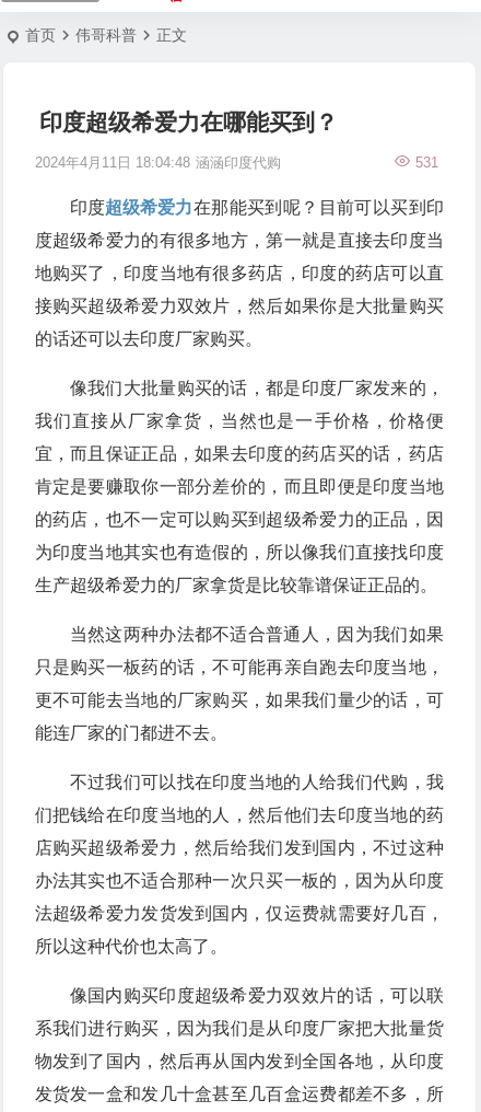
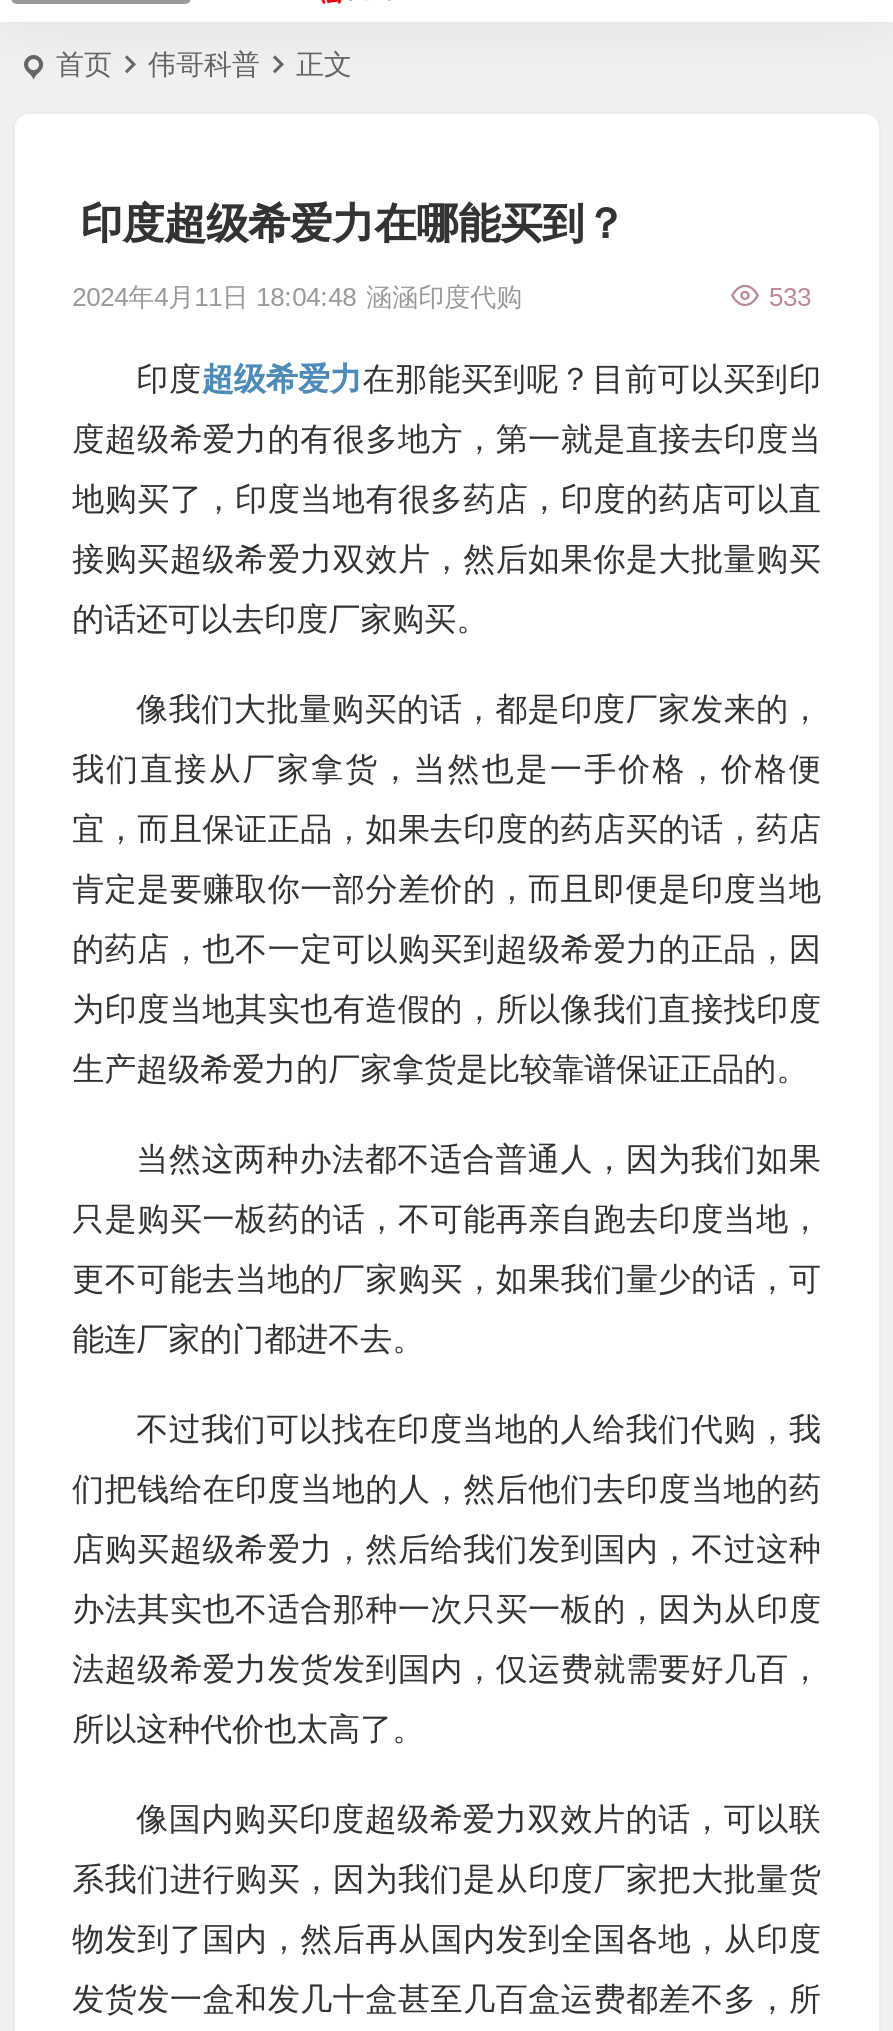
- 531
+ 533
